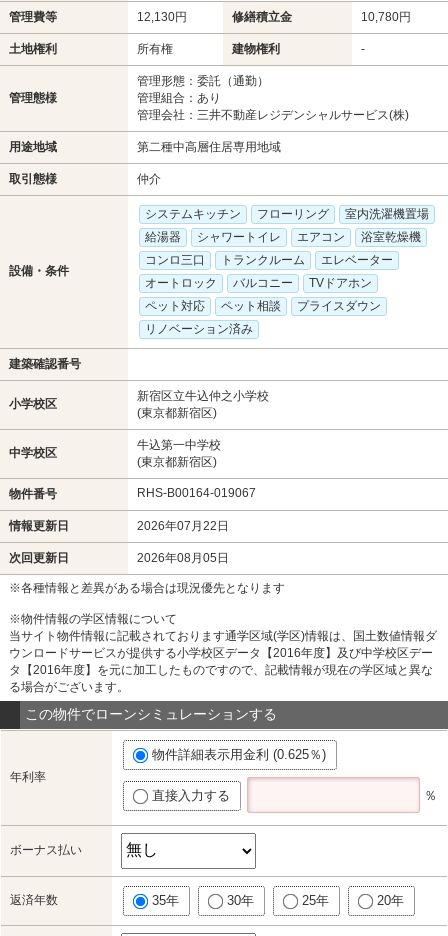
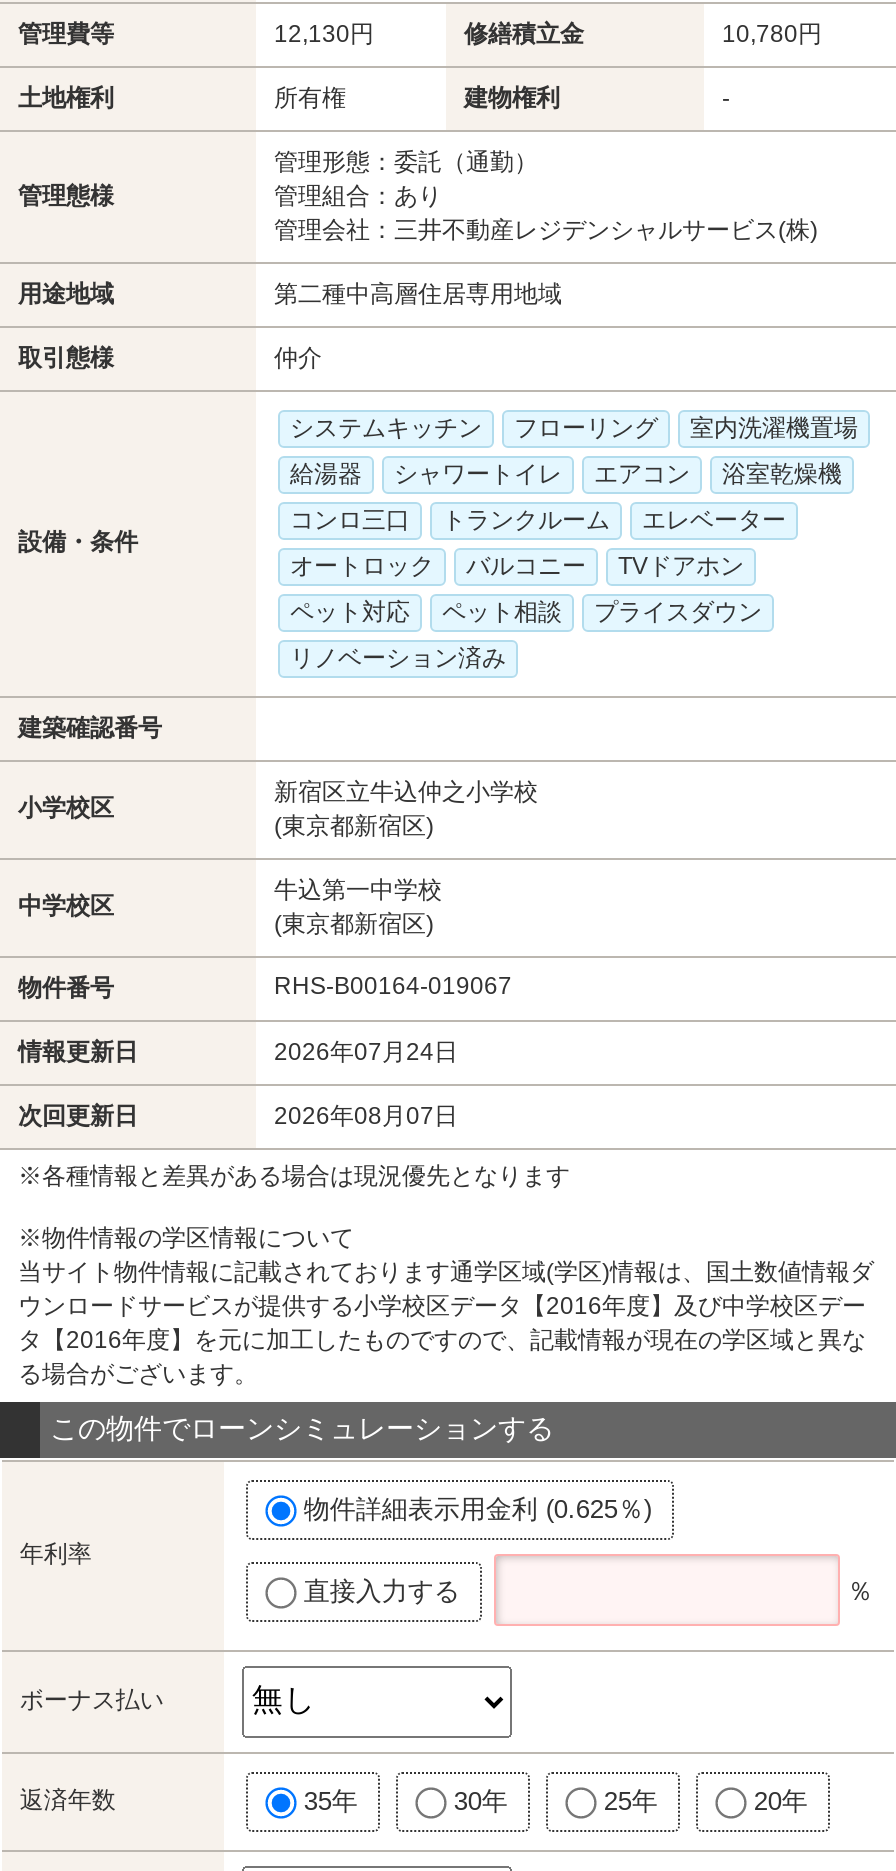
- 2026年07月22日
+ 2026年07月24日

- 2026年08月05日
+ 2026年08月07日
